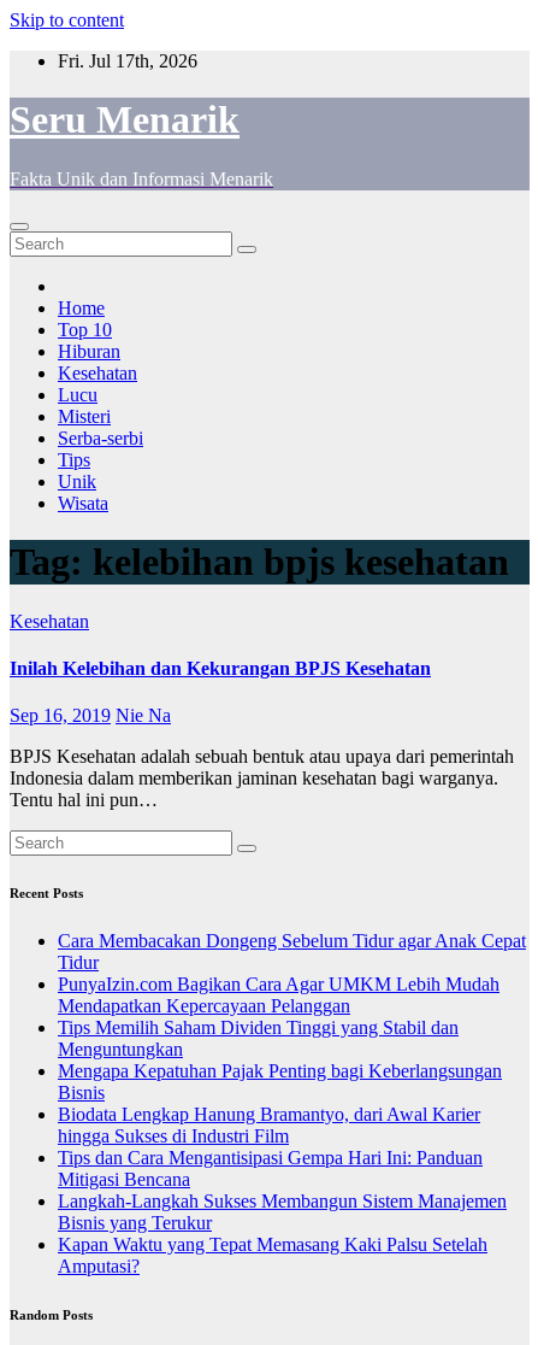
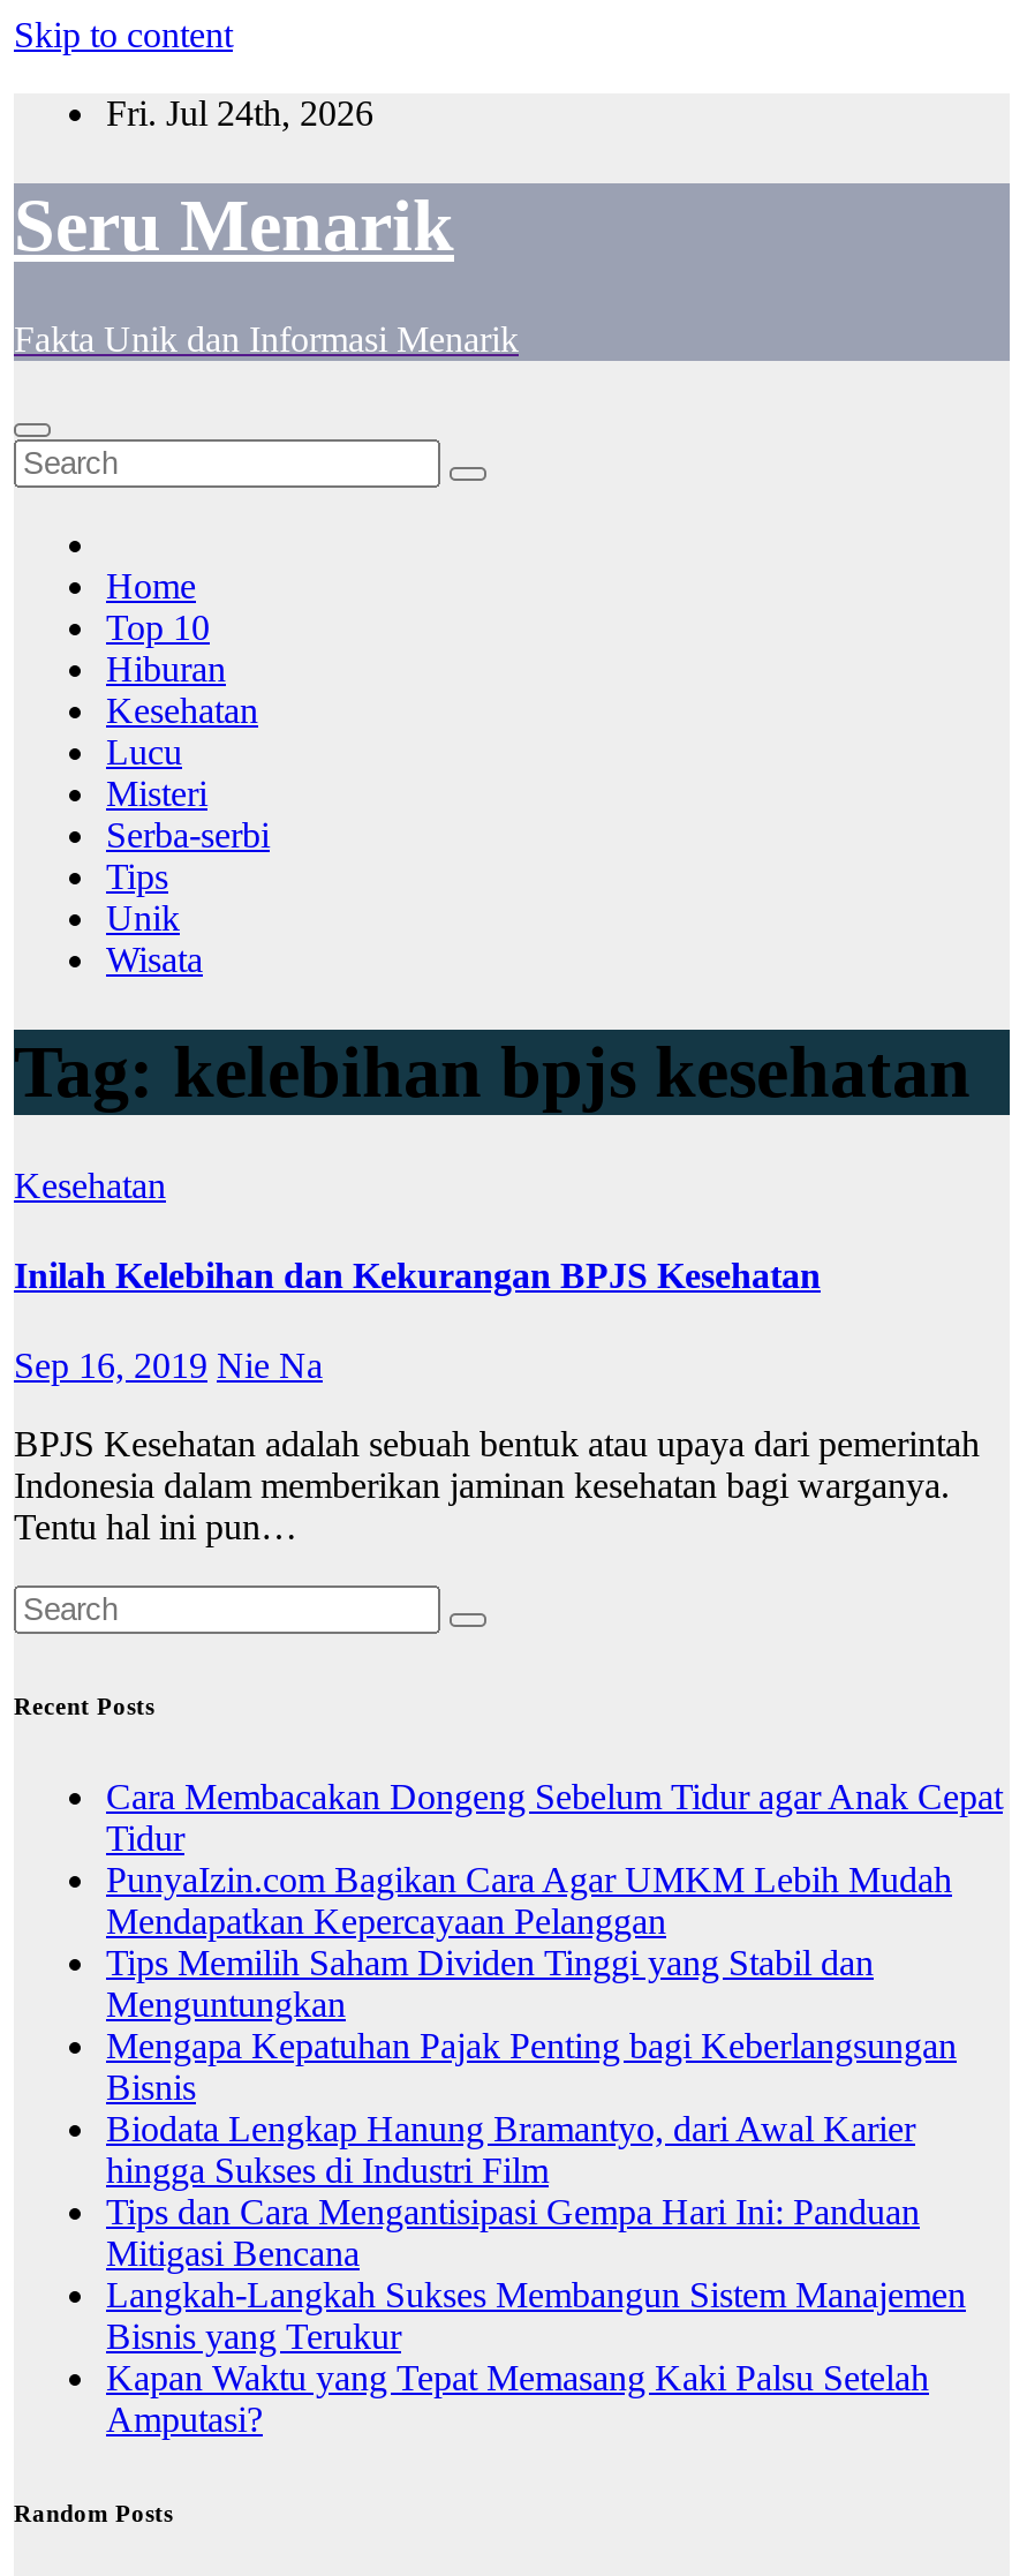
- Fri. Jul 17th, 2026
+ Fri. Jul 24th, 2026
